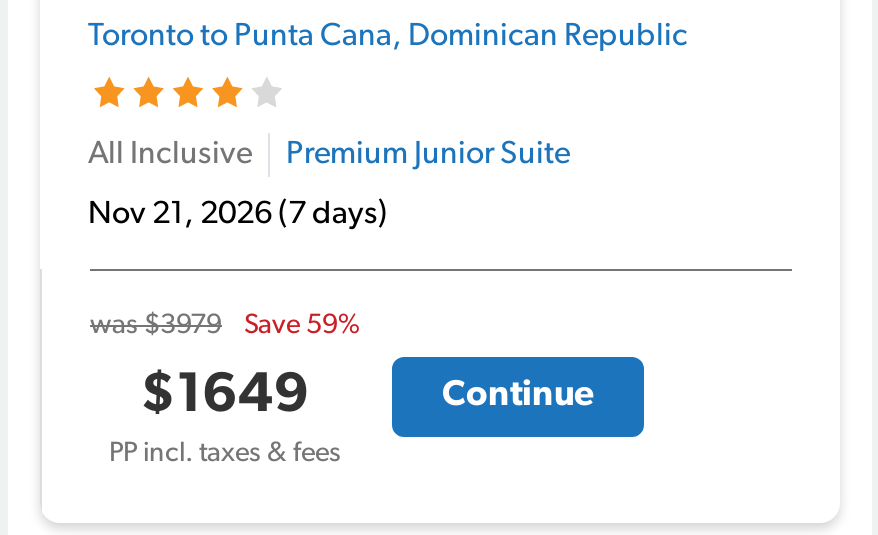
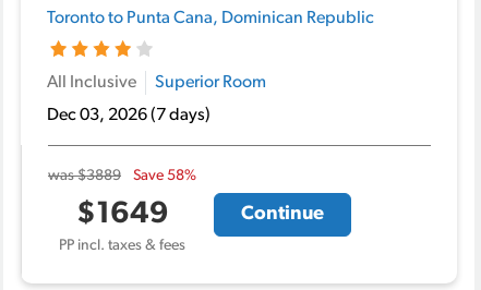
- Premium Junior Suite
+ Superior Room

- Nov 21, 2026 (7 days)
+ Dec 03, 2026 (7 days)

- was $3979
- Save 59%
+ was $3889
+ Save 58%
